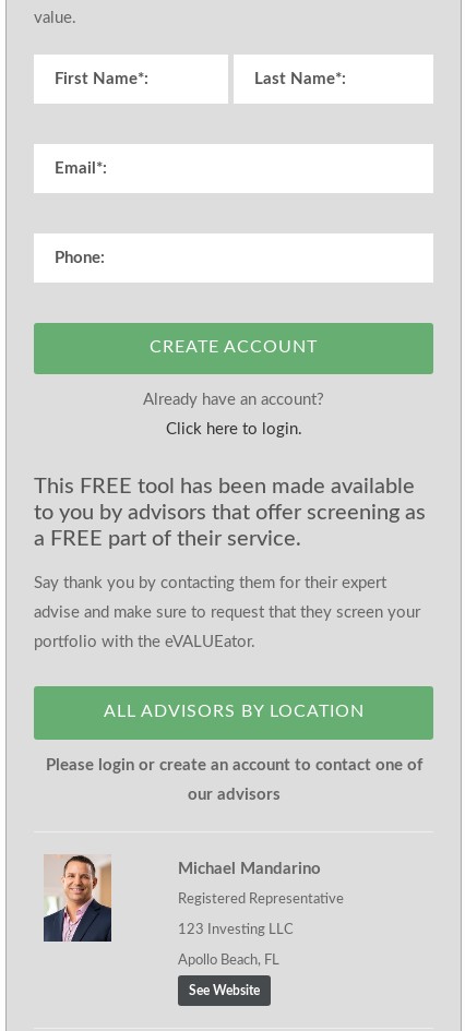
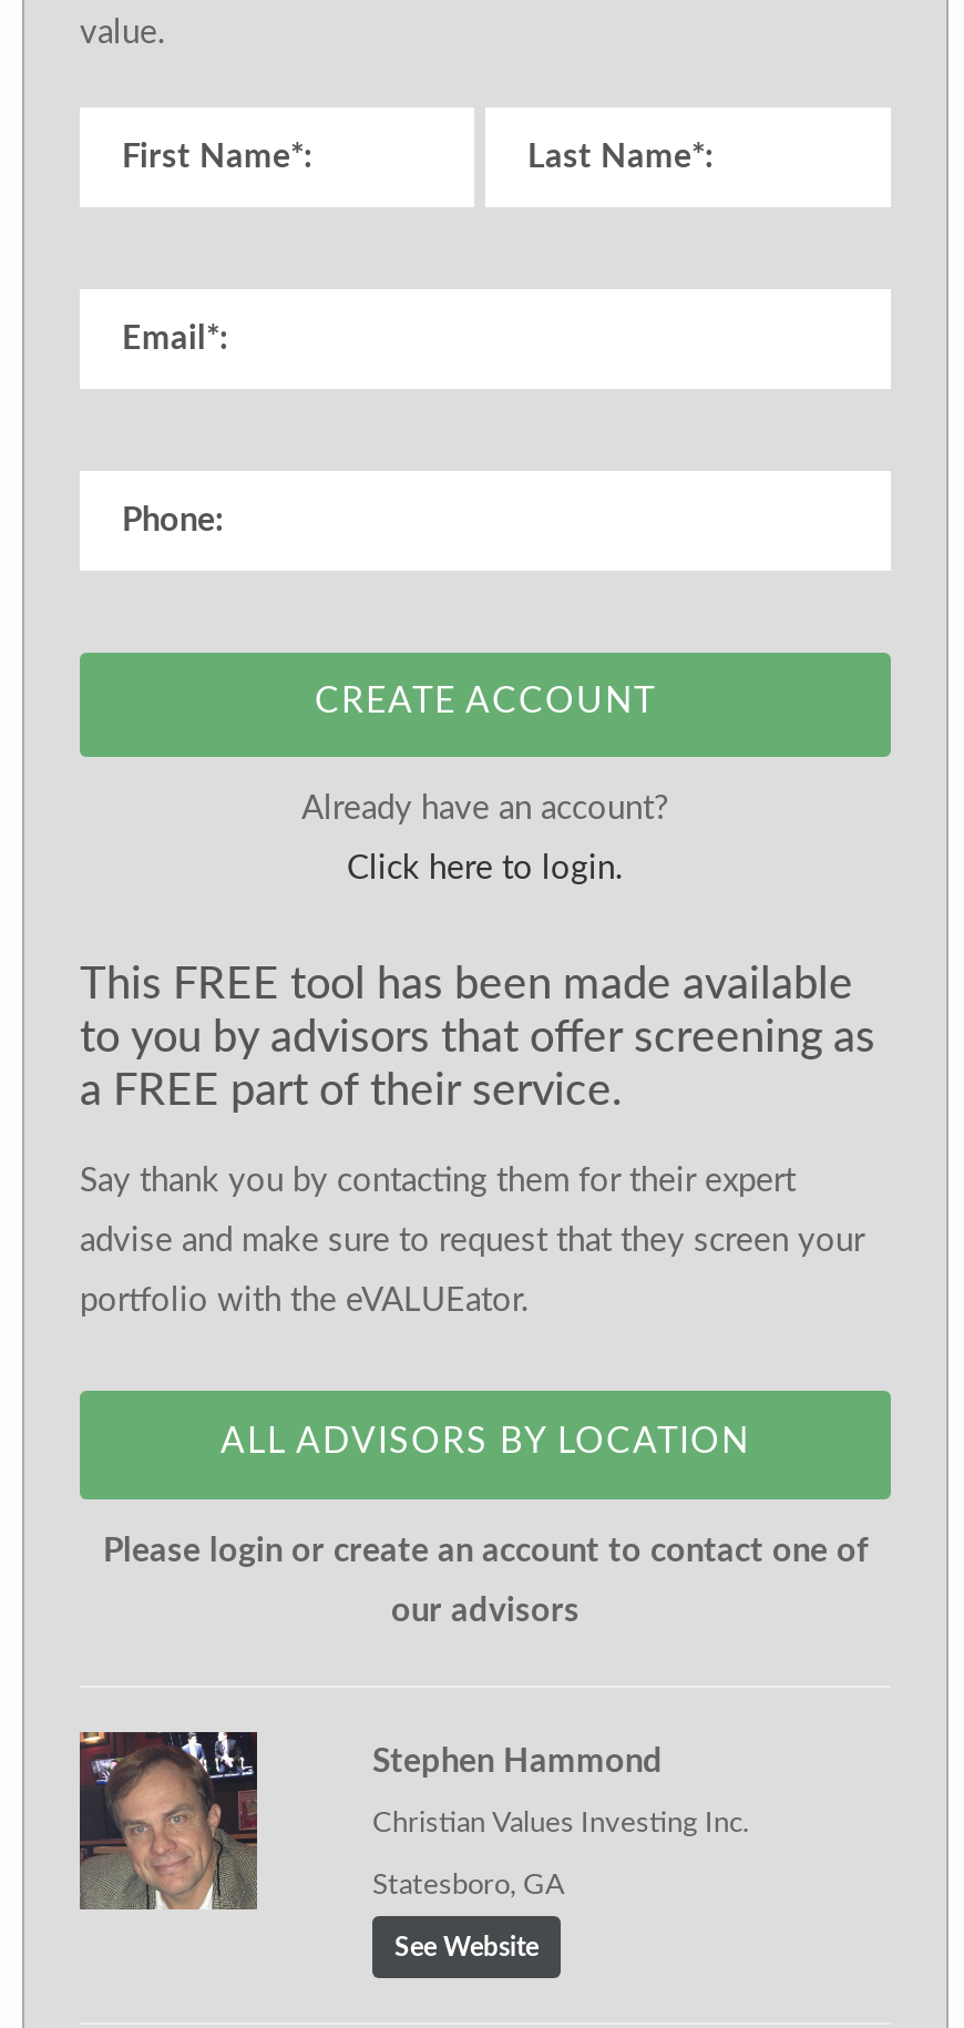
- [image]
+ [image]

- Michael Mandarino
- Registered Representative
- 123 Investing LLC
- Apollo Beach, FL
+ Stephen Hammond
+ Christian Values Investing Inc.
+ Statesboro, GA
